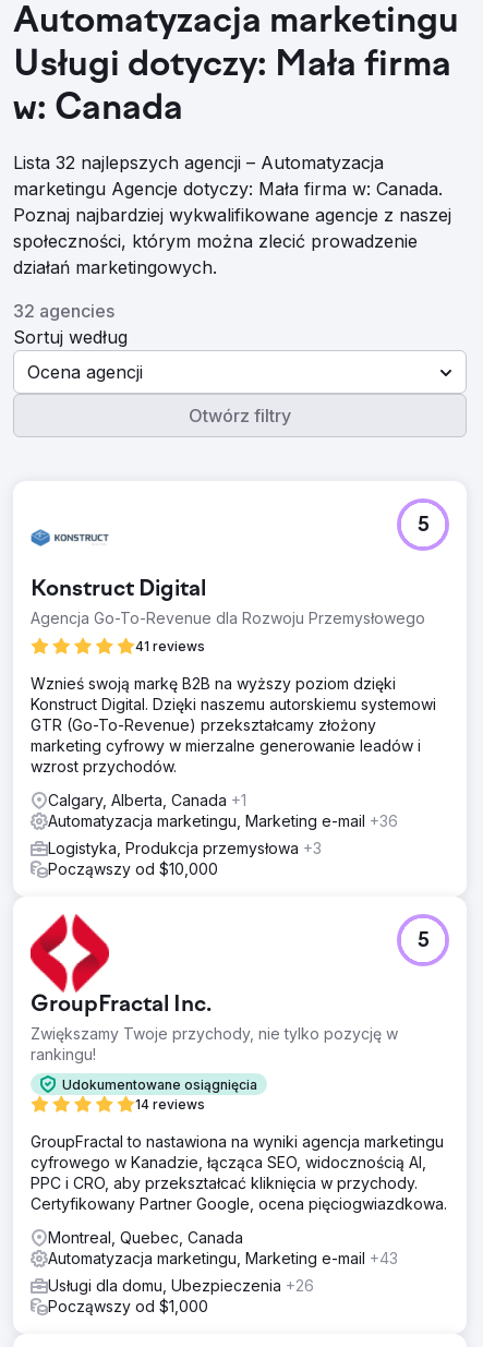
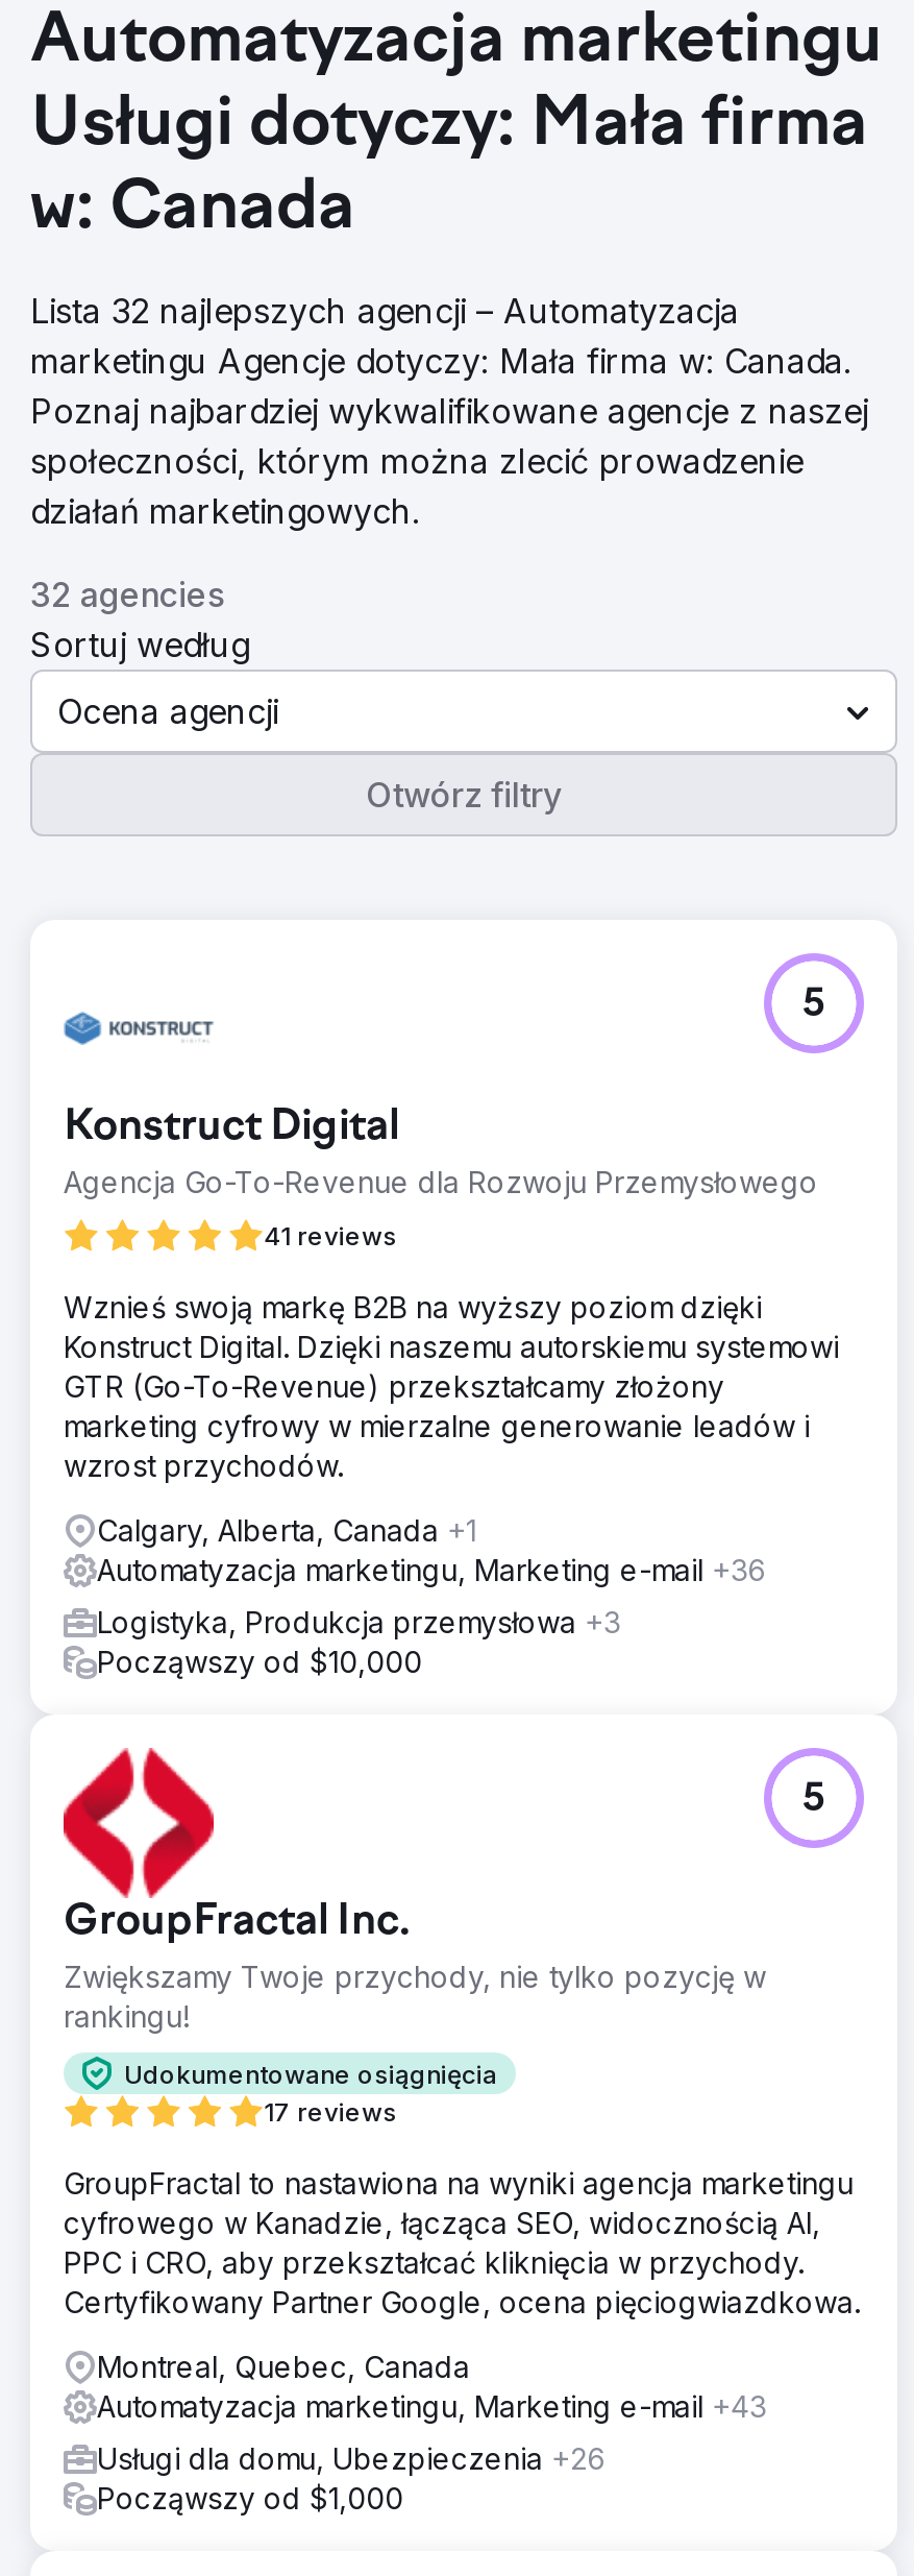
- 14 reviews
+ 17 reviews
